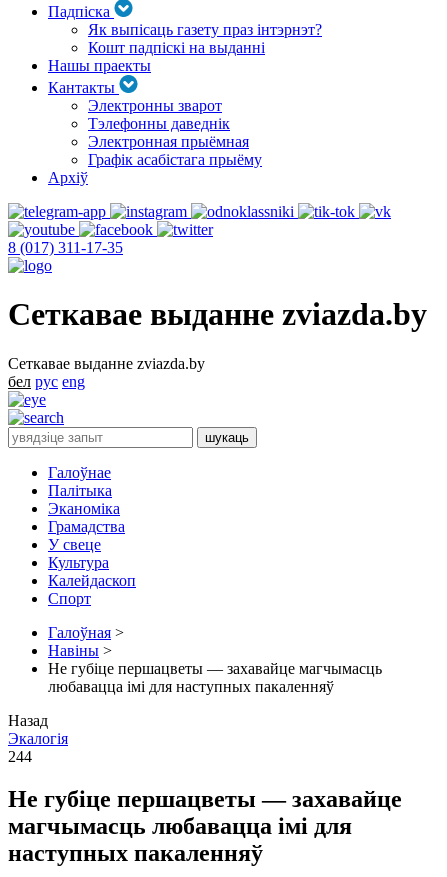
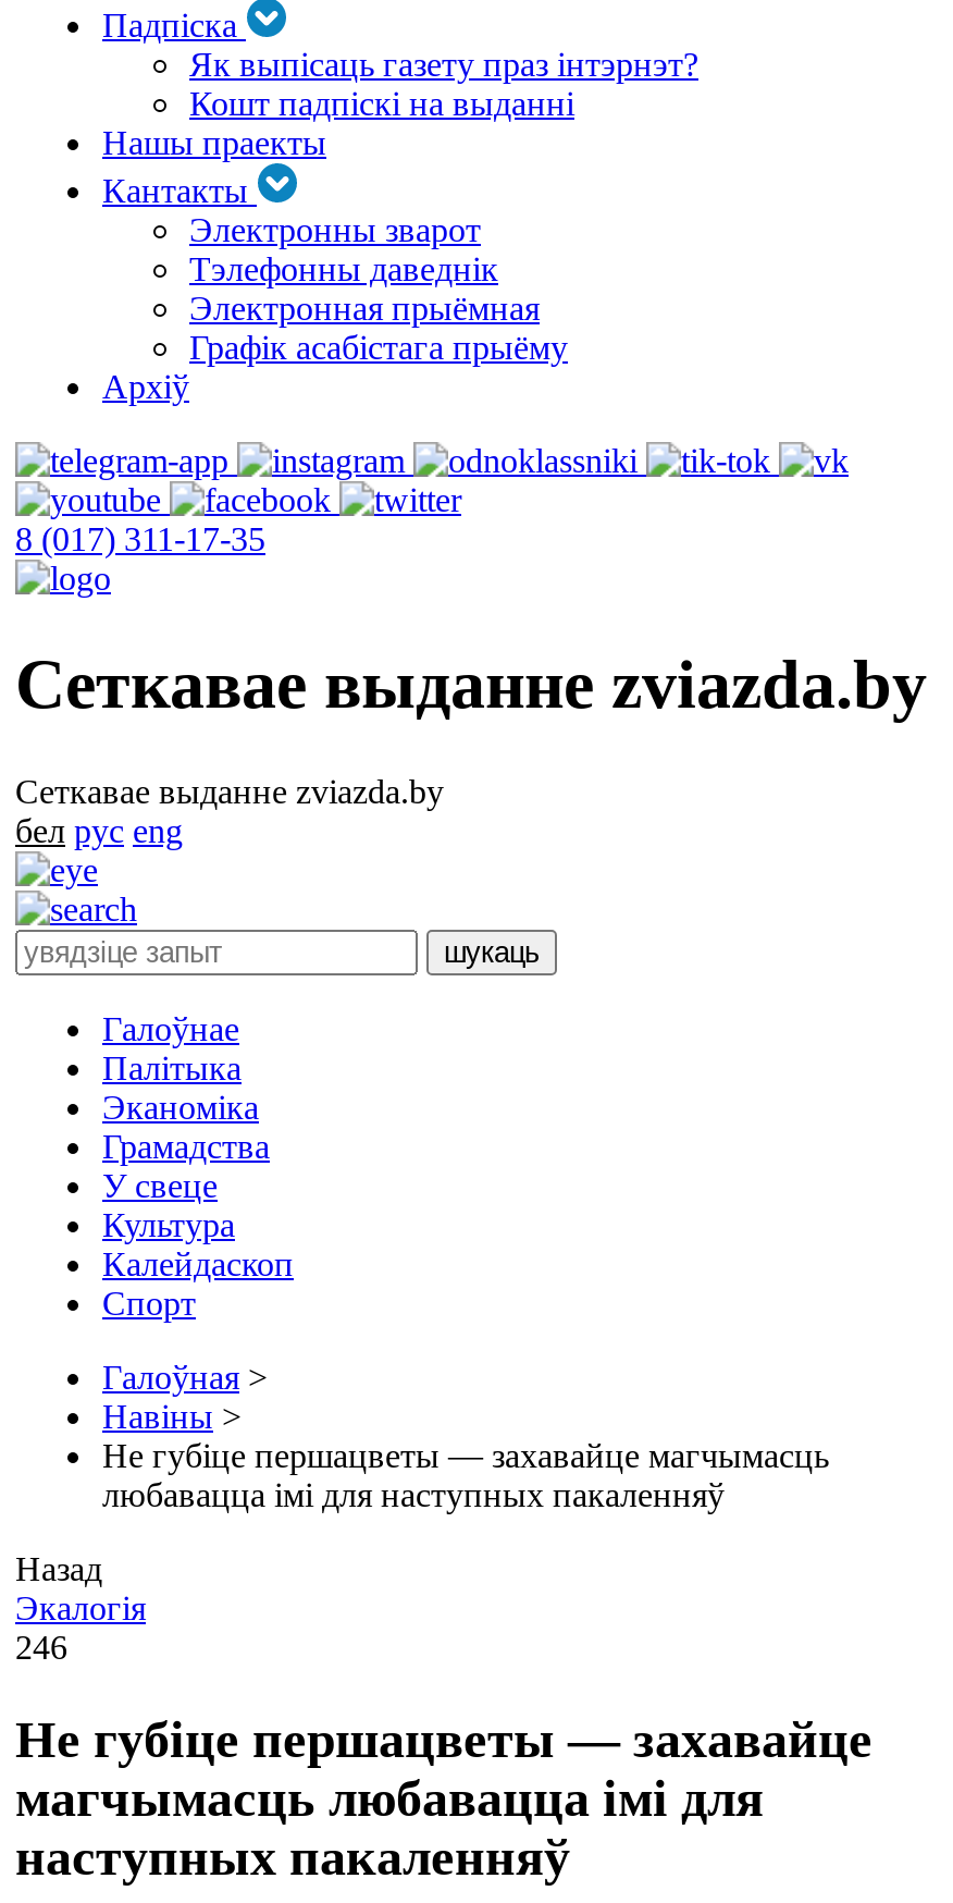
- 244
+ 246
